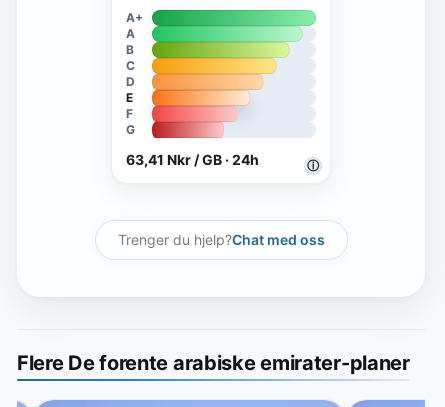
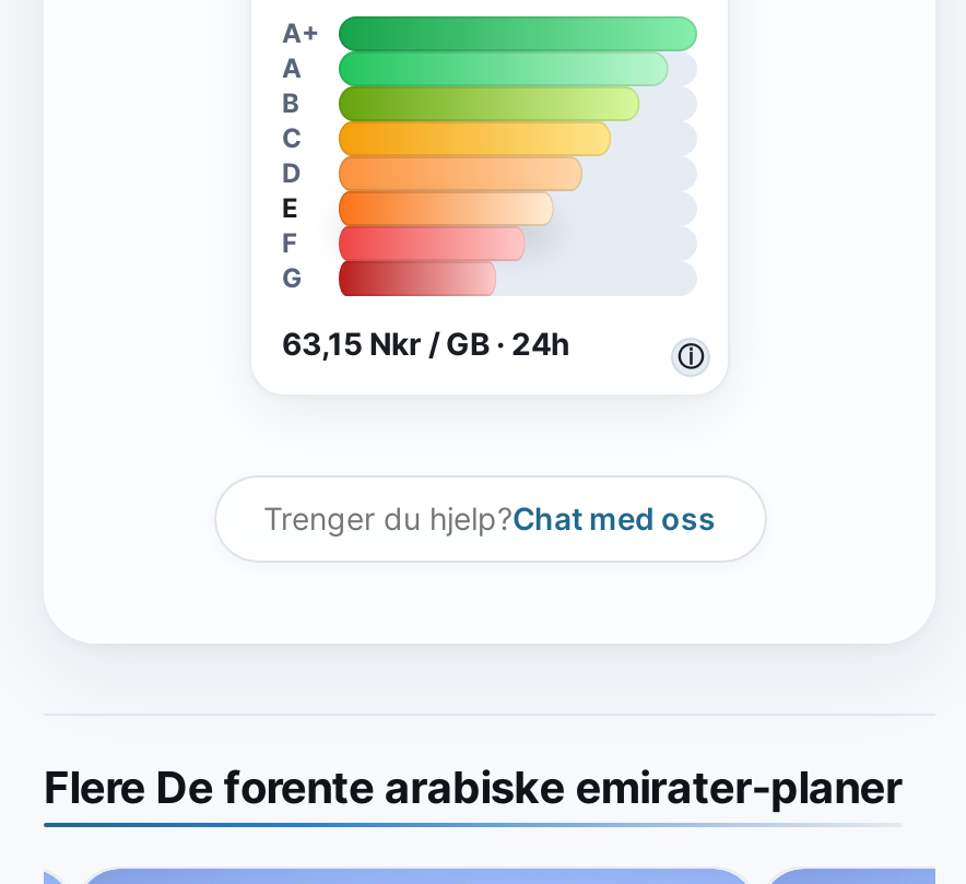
- 63,41 Nkr / GB · 24h
+ 63,15 Nkr / GB · 24h
